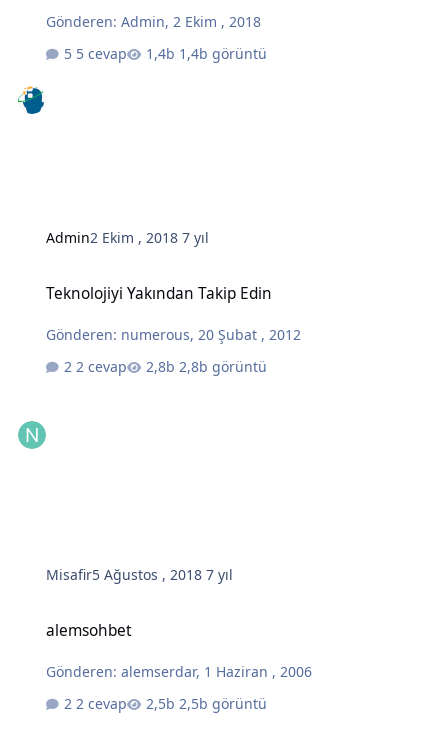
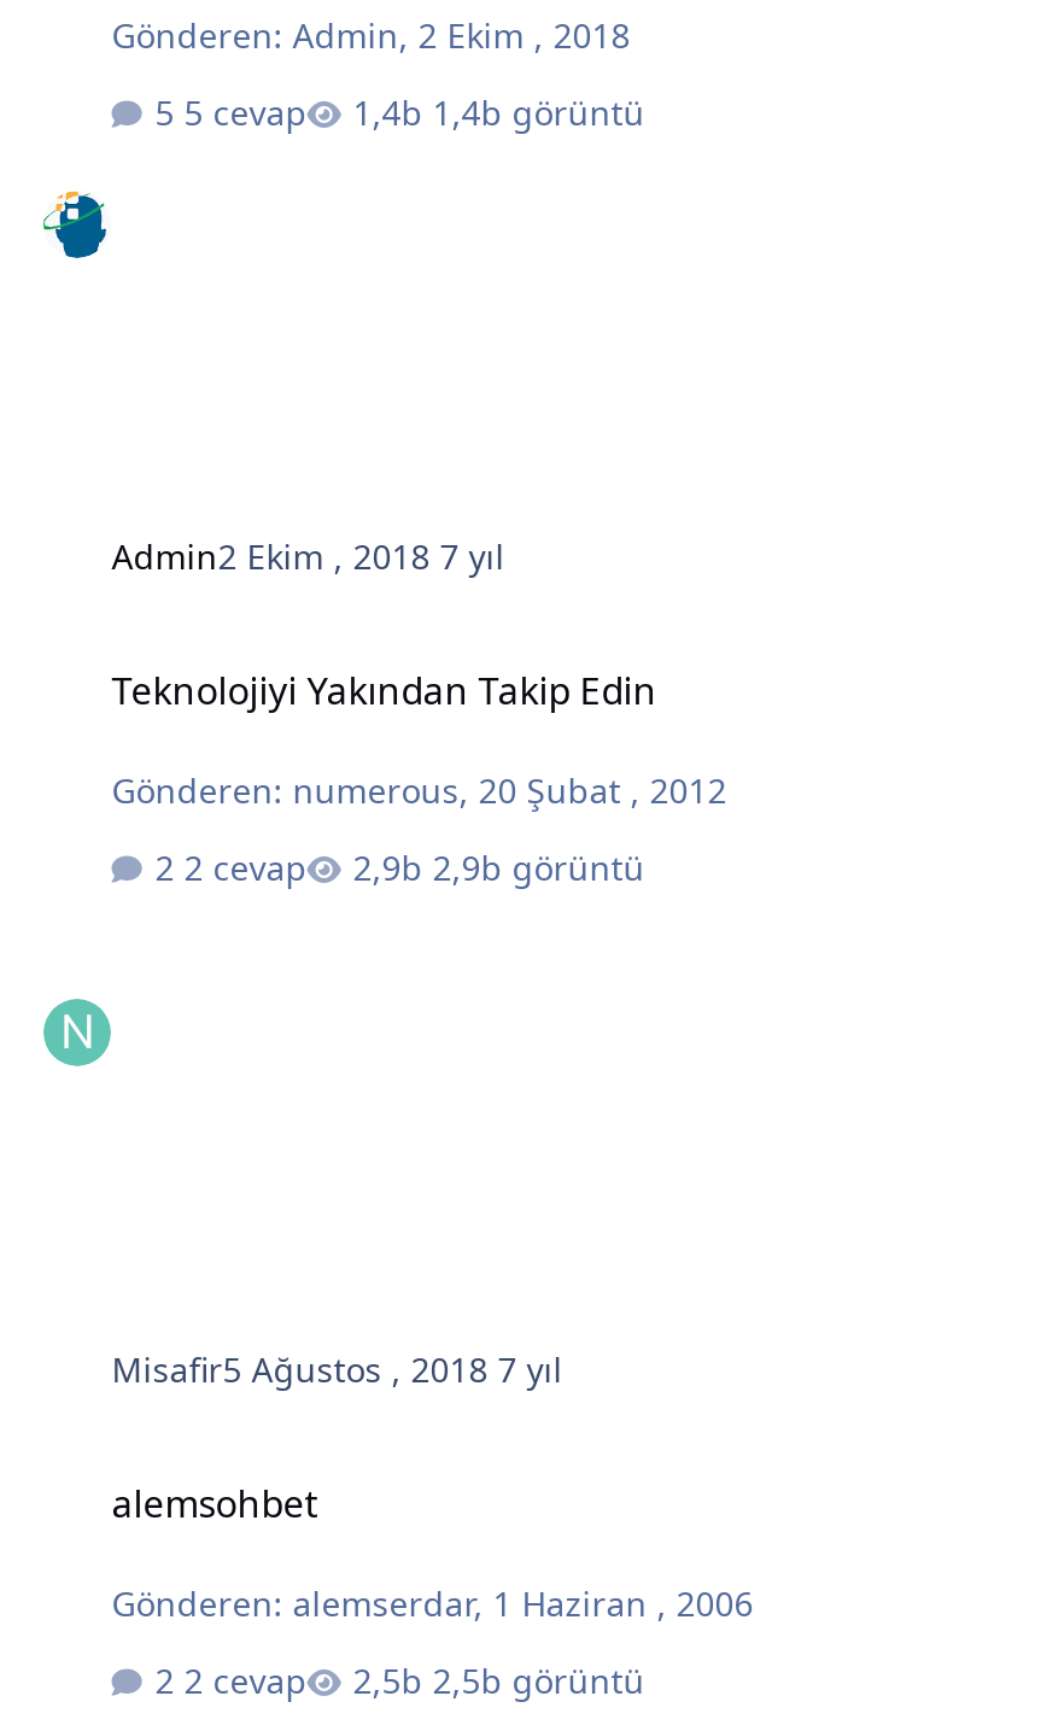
- 2,8b görüntü
+ 2,9b görüntü
